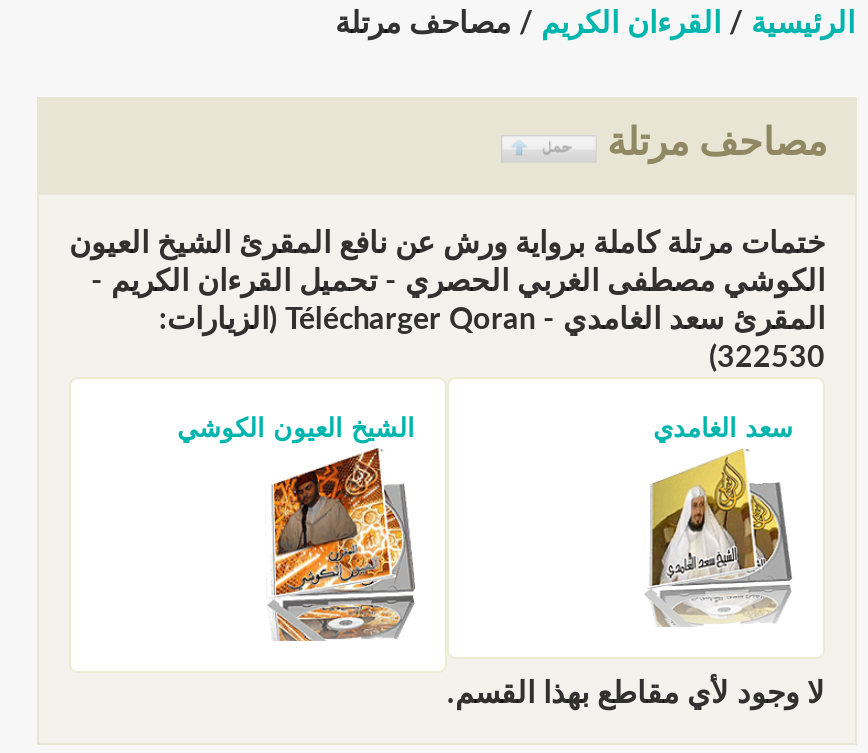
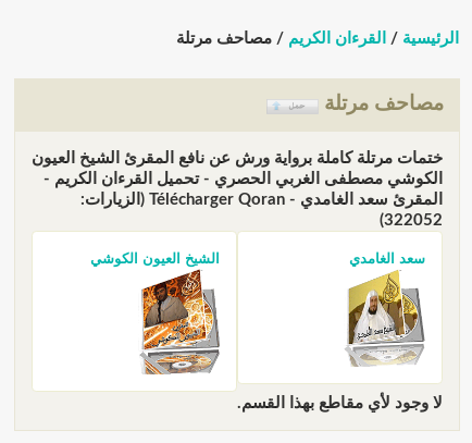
- 322530)
+ 322052)
